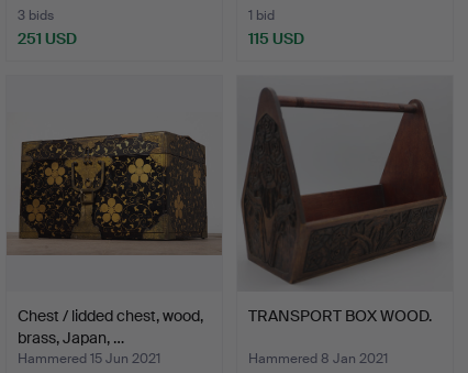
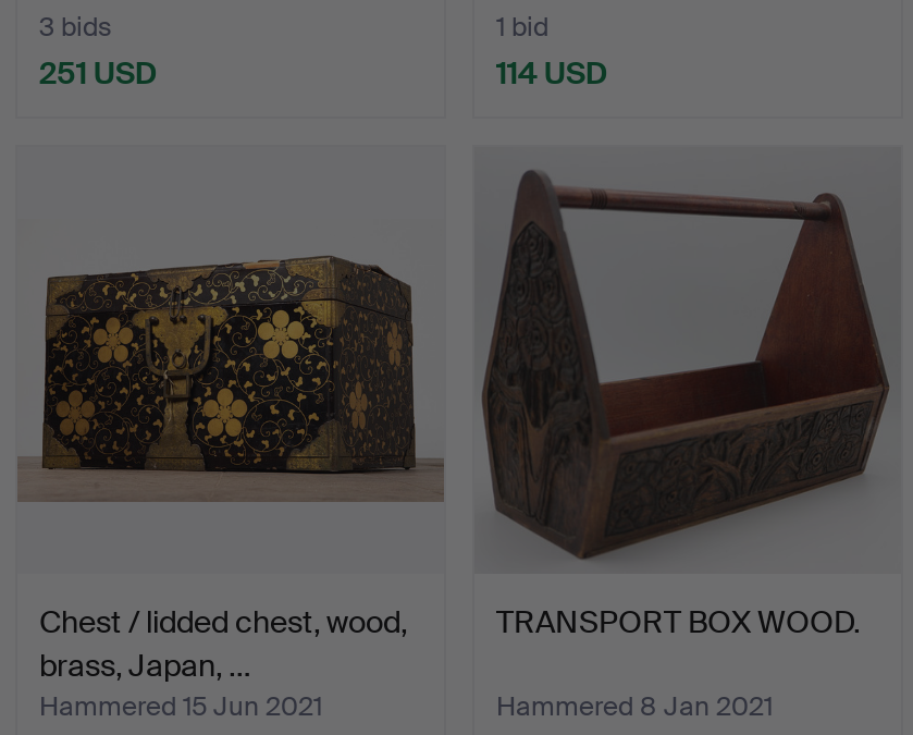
- 115 USD
+ 114 USD
